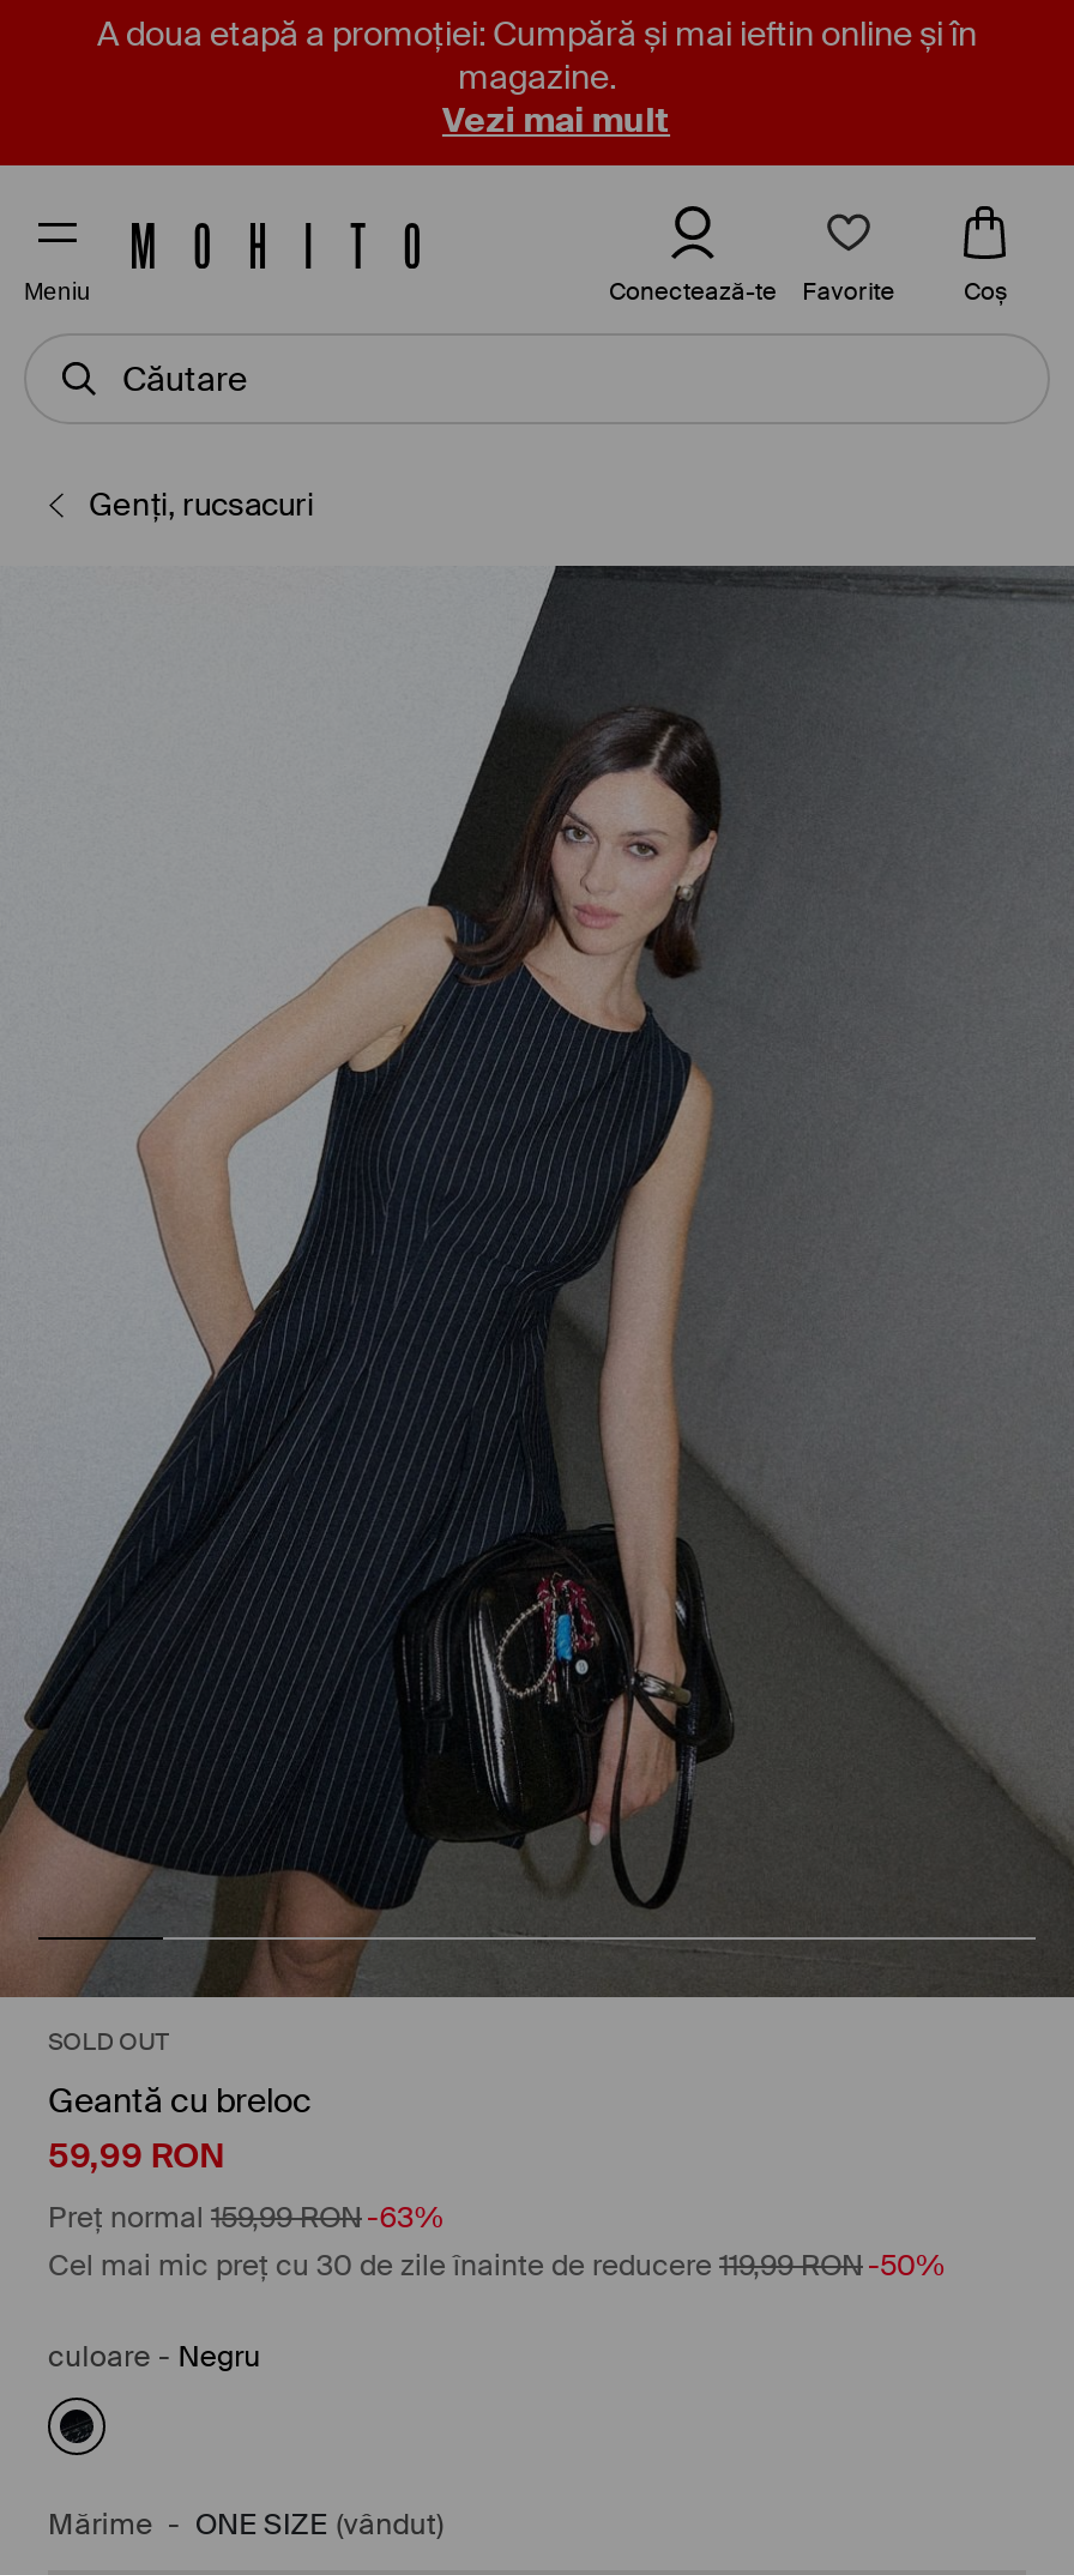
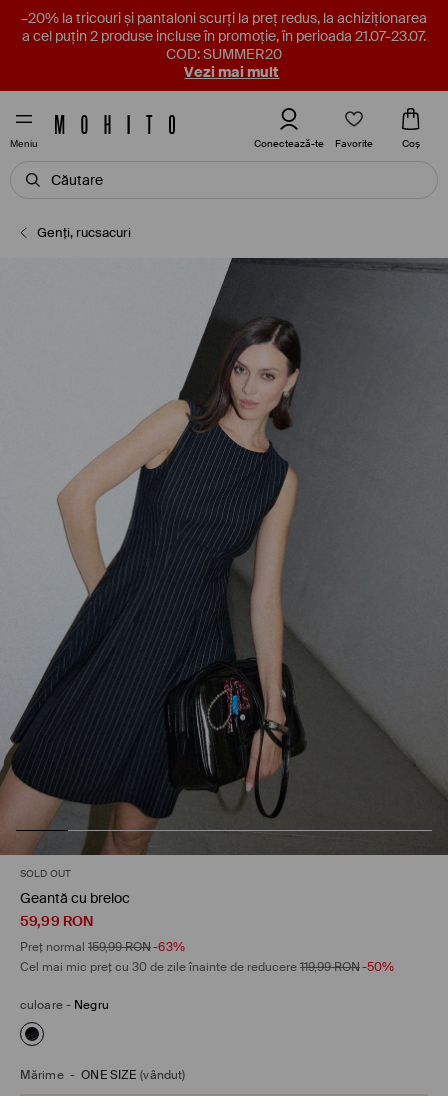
- A doua etapă a promoției: Cumpără și mai ieftin online și în
- magazine.
+ –20% la tricouri și pantaloni scurți la preț redus, la achiziționarea
+ a cel puțin 2 produse incluse în promoție, în perioada 21.07-23.07.
+ COD: SUMMER20
